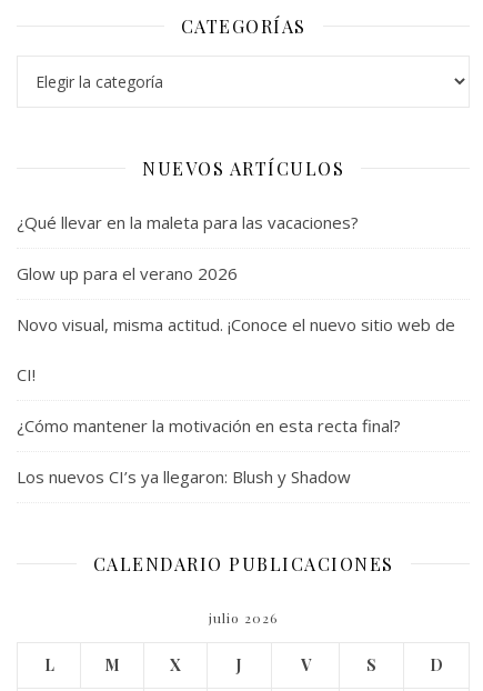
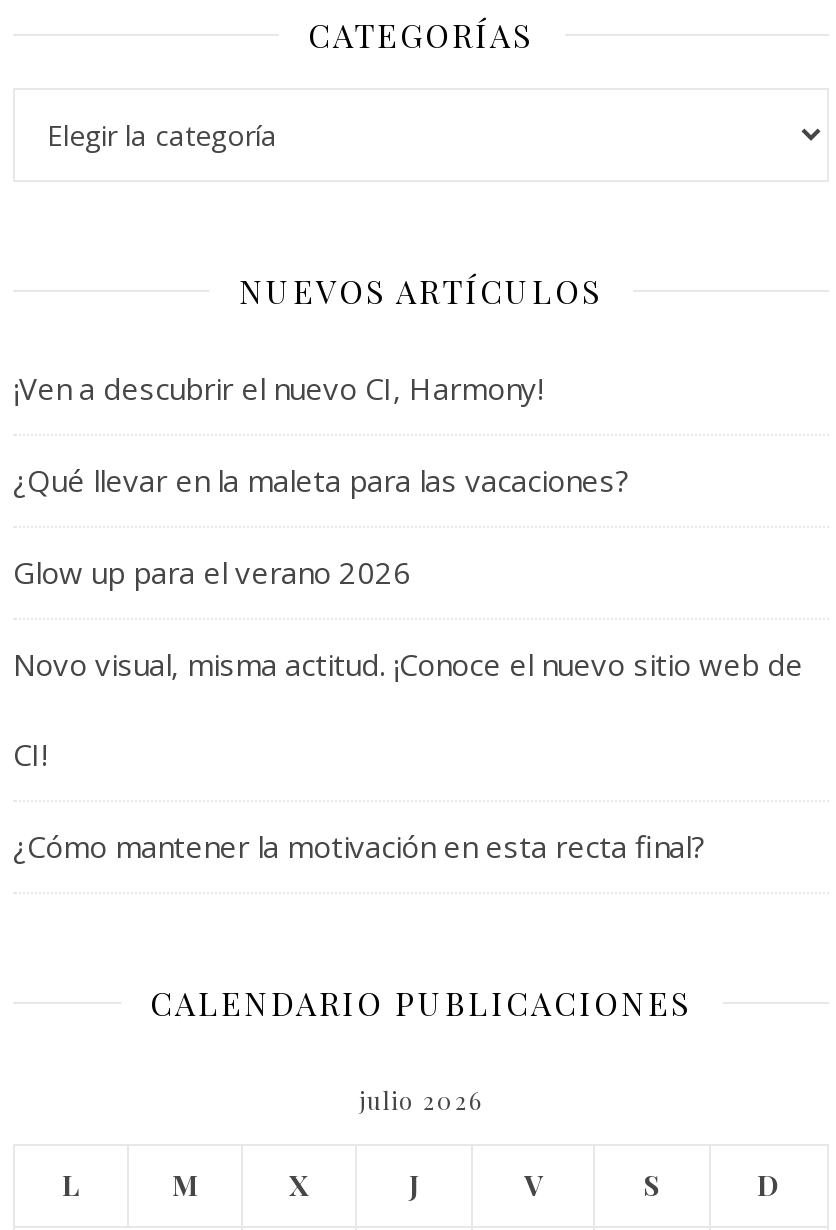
+ ¡Ven a descubrir el nuevo CI, Harmony!

moved down: ¿Qué llevar en la maleta para las vacaciones? | Glow up para el verano 2026 | Novo visual, misma actitud. ¡Conoce el nuevo sitio web de | CI! | ¿Cómo mantener la motivación en esta recta final?

- Los nuevos CI’s ya llegaron: Blush y Shadow
